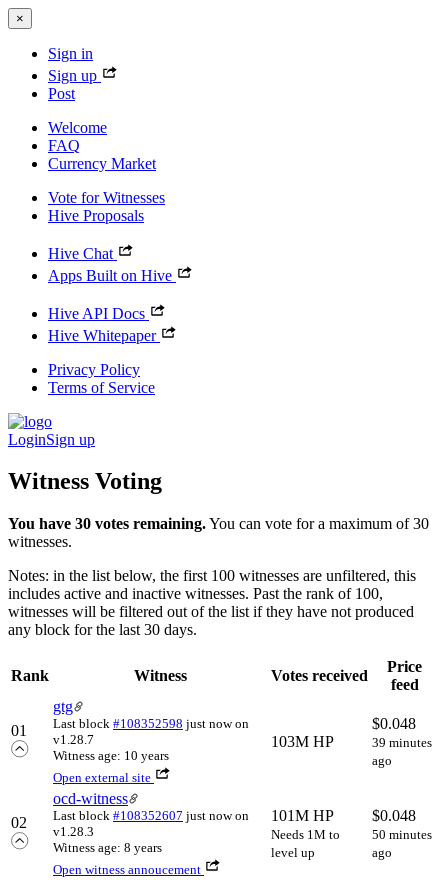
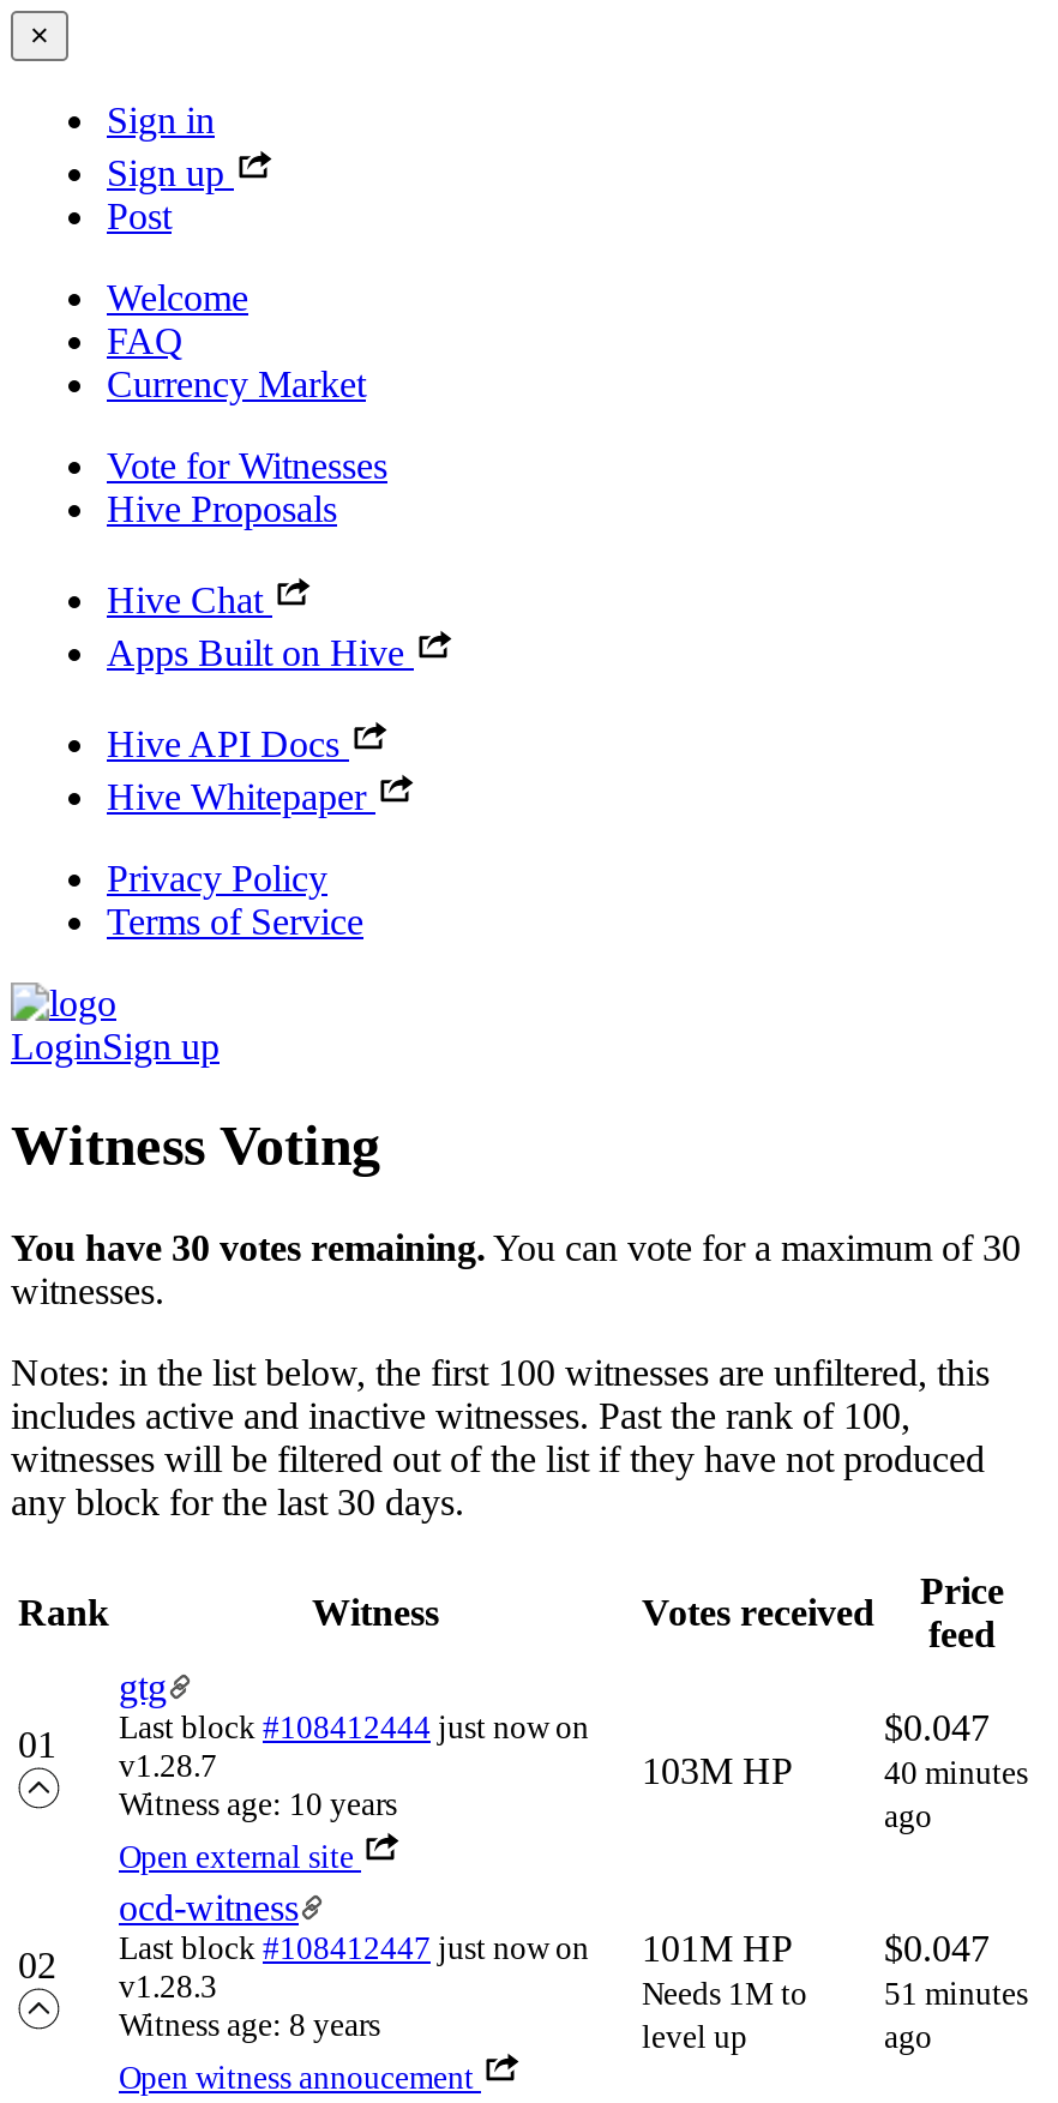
- Last block #108352598 just now on
+ Last block #108412444 just now on

- $0.048
+ $0.047

- 39 minutes
+ 40 minutes

- Last block #108352607 just now on
+ Last block #108412447 just now on

- $0.048
+ $0.047

- 50 minutes
+ 51 minutes
